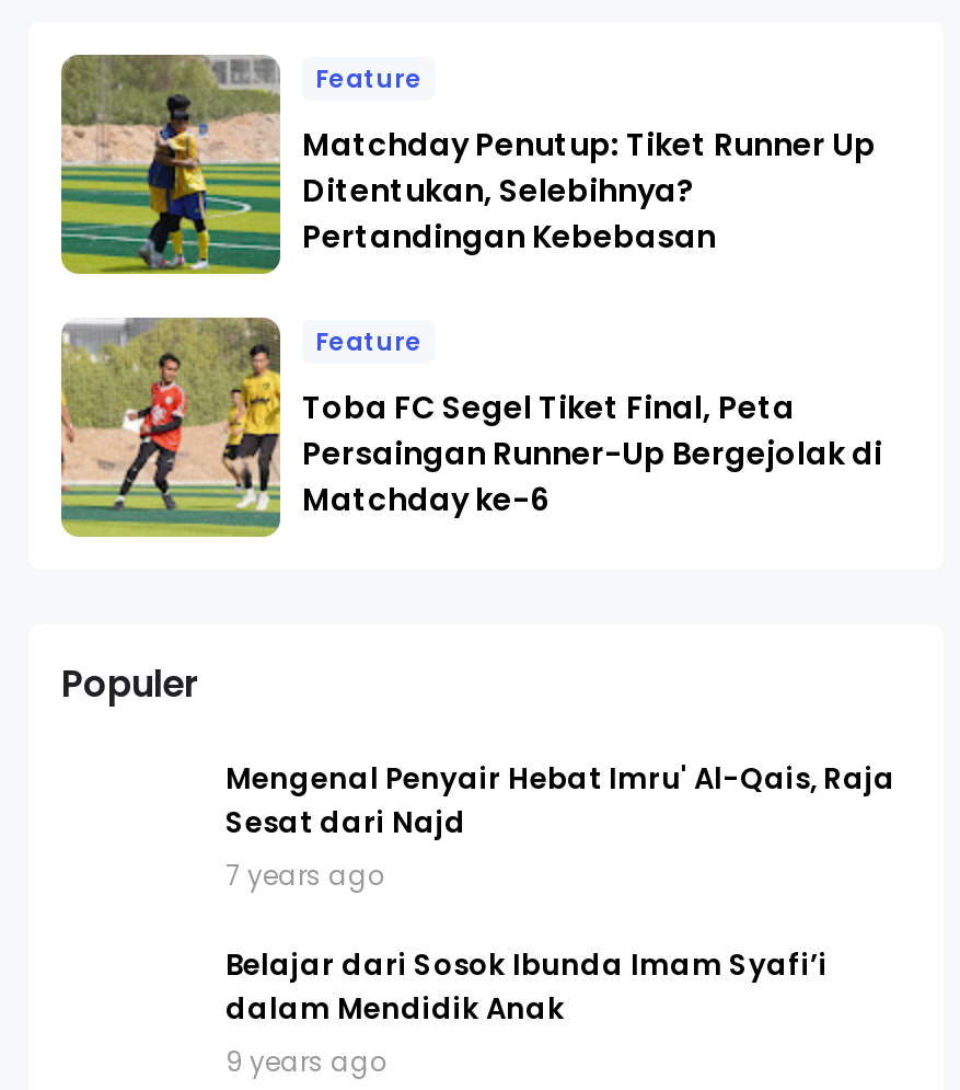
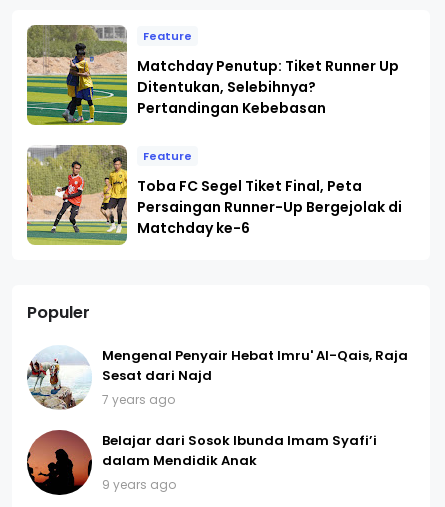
+ [image]

+ [image]
